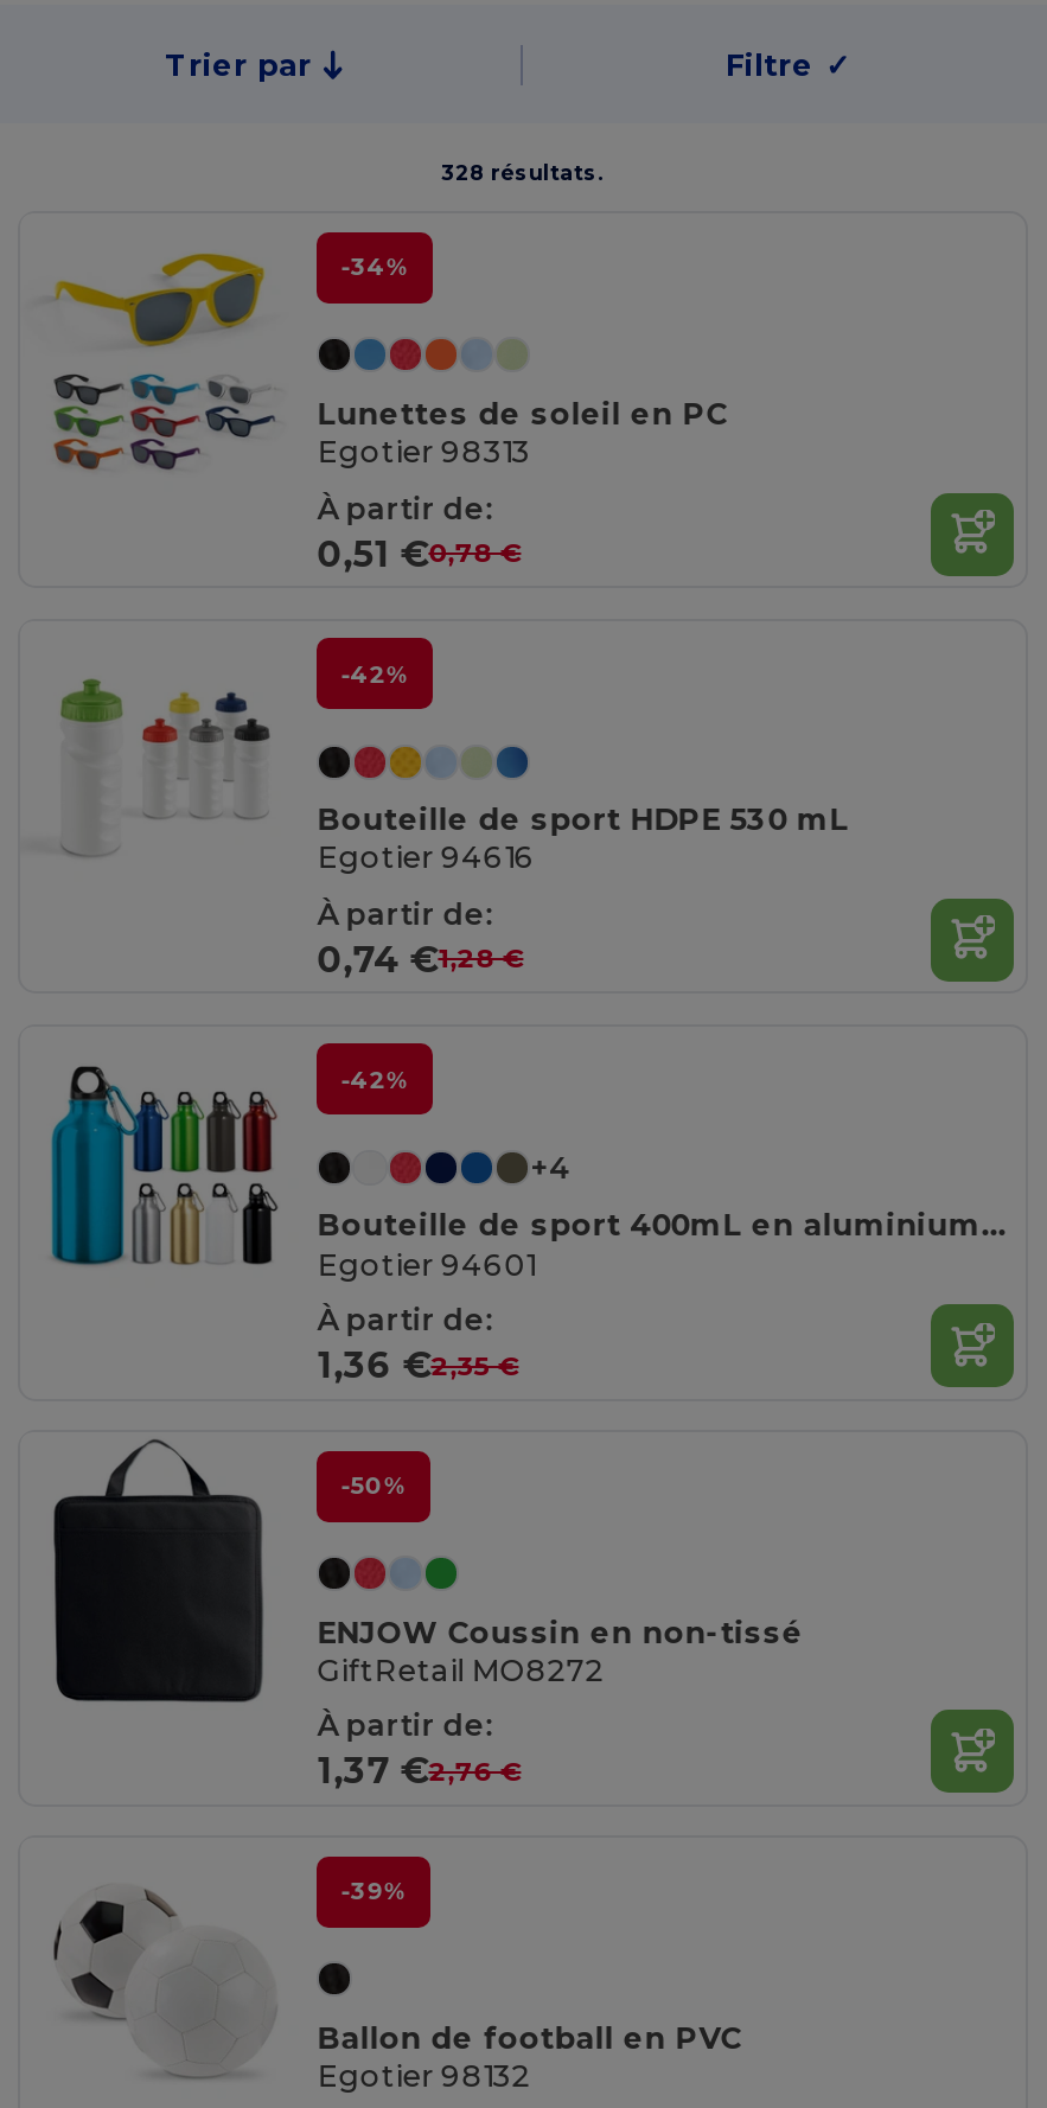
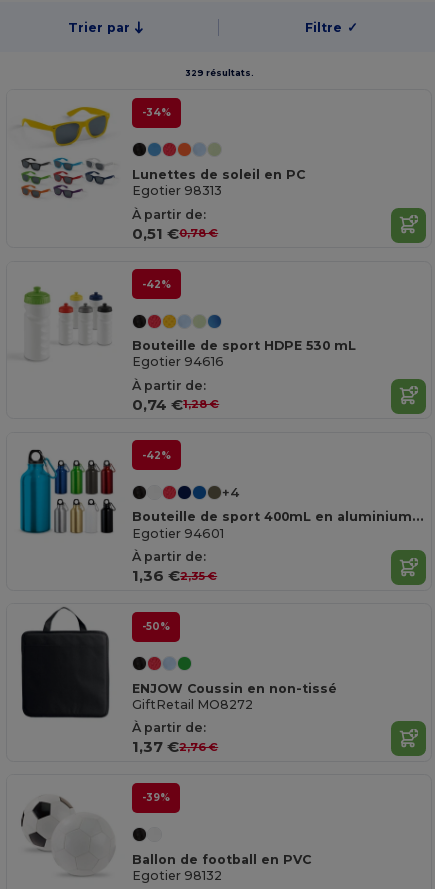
- 328 résultats.
+ 329 résultats.
